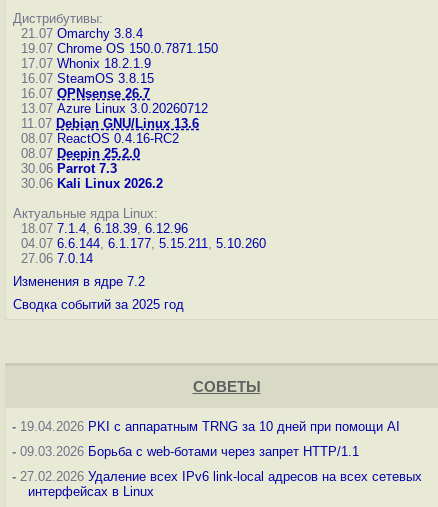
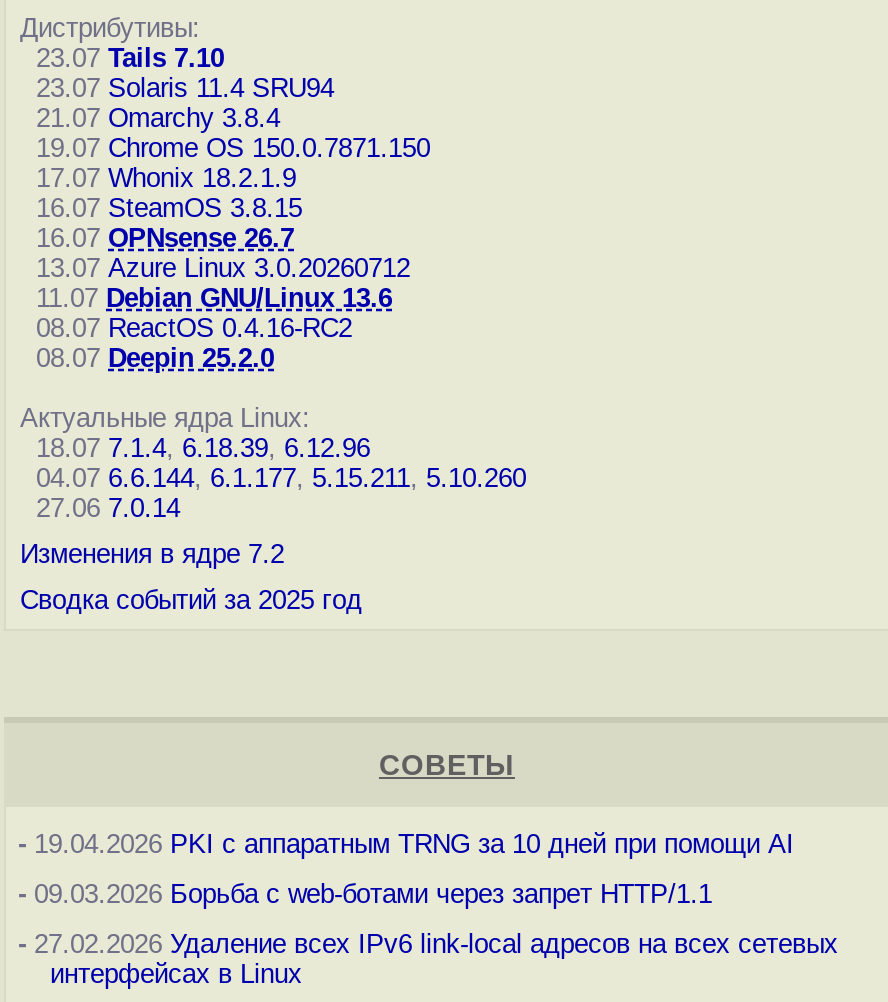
+ 23.07 Tails 7.10
+ 23.07 Solaris 11.4 SRU94

moved down: 21.07 Omarchy 3.8.4 | 19.07 Chrome OS 150.0.7871.150 | 17.07 Whonix 18.2.1.9 | ... | 08.07 ReactOS 0.4.16-RC2 | 08.07 Deepin 25.2.0

- 30.06 Parrot 7.3
- 30.06 Kali Linux 2026.2
